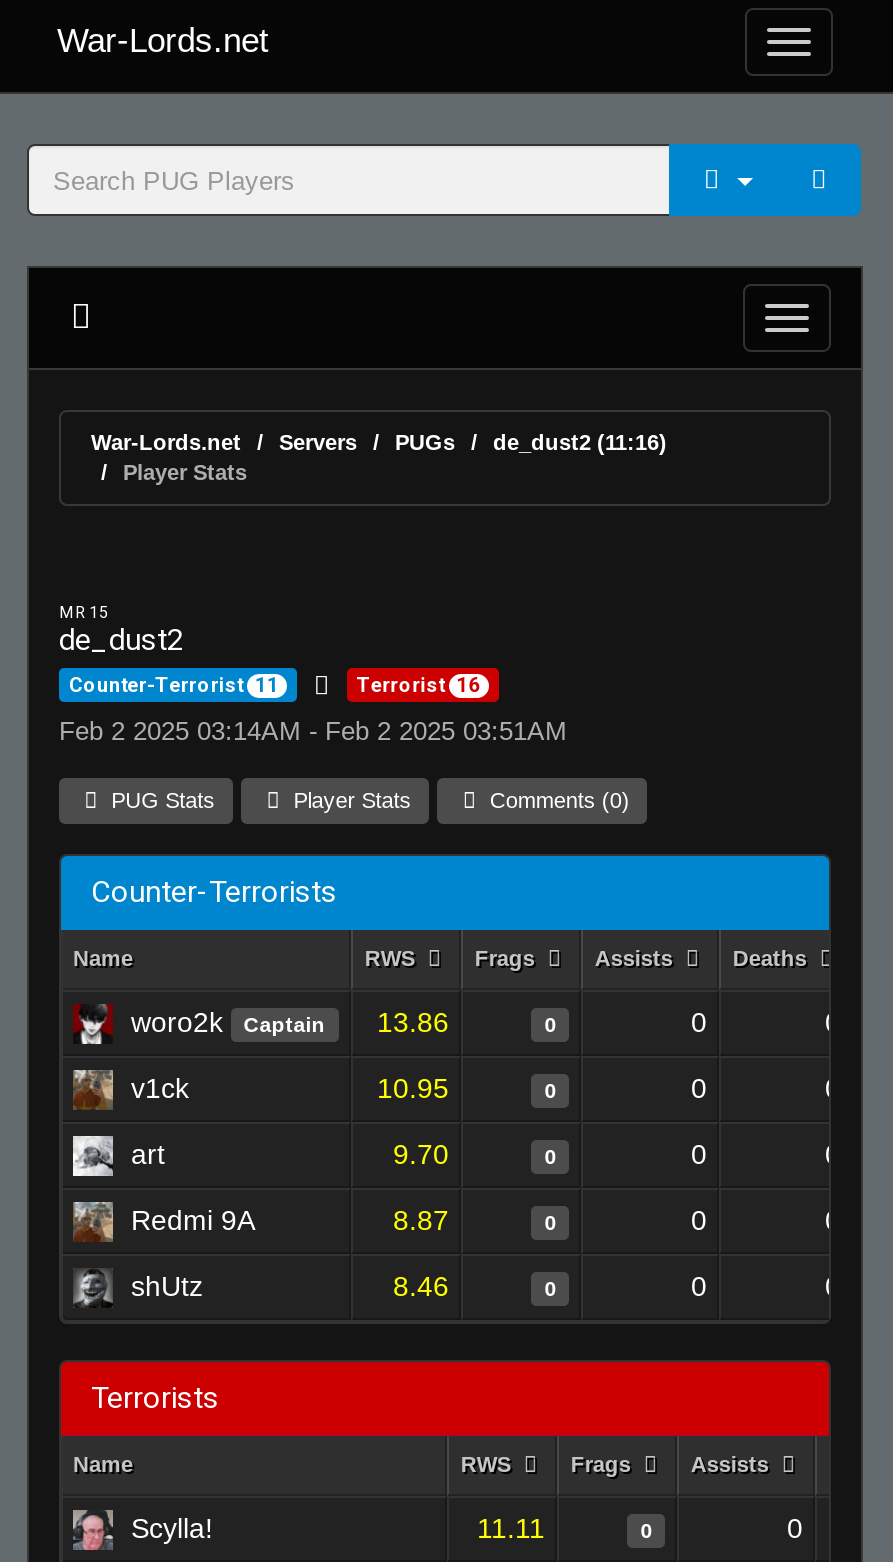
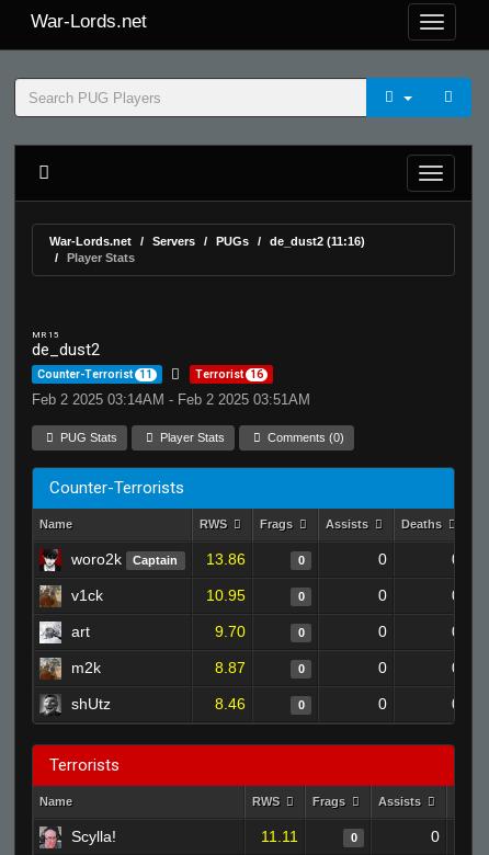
- Redmi 9A
+ m2k
